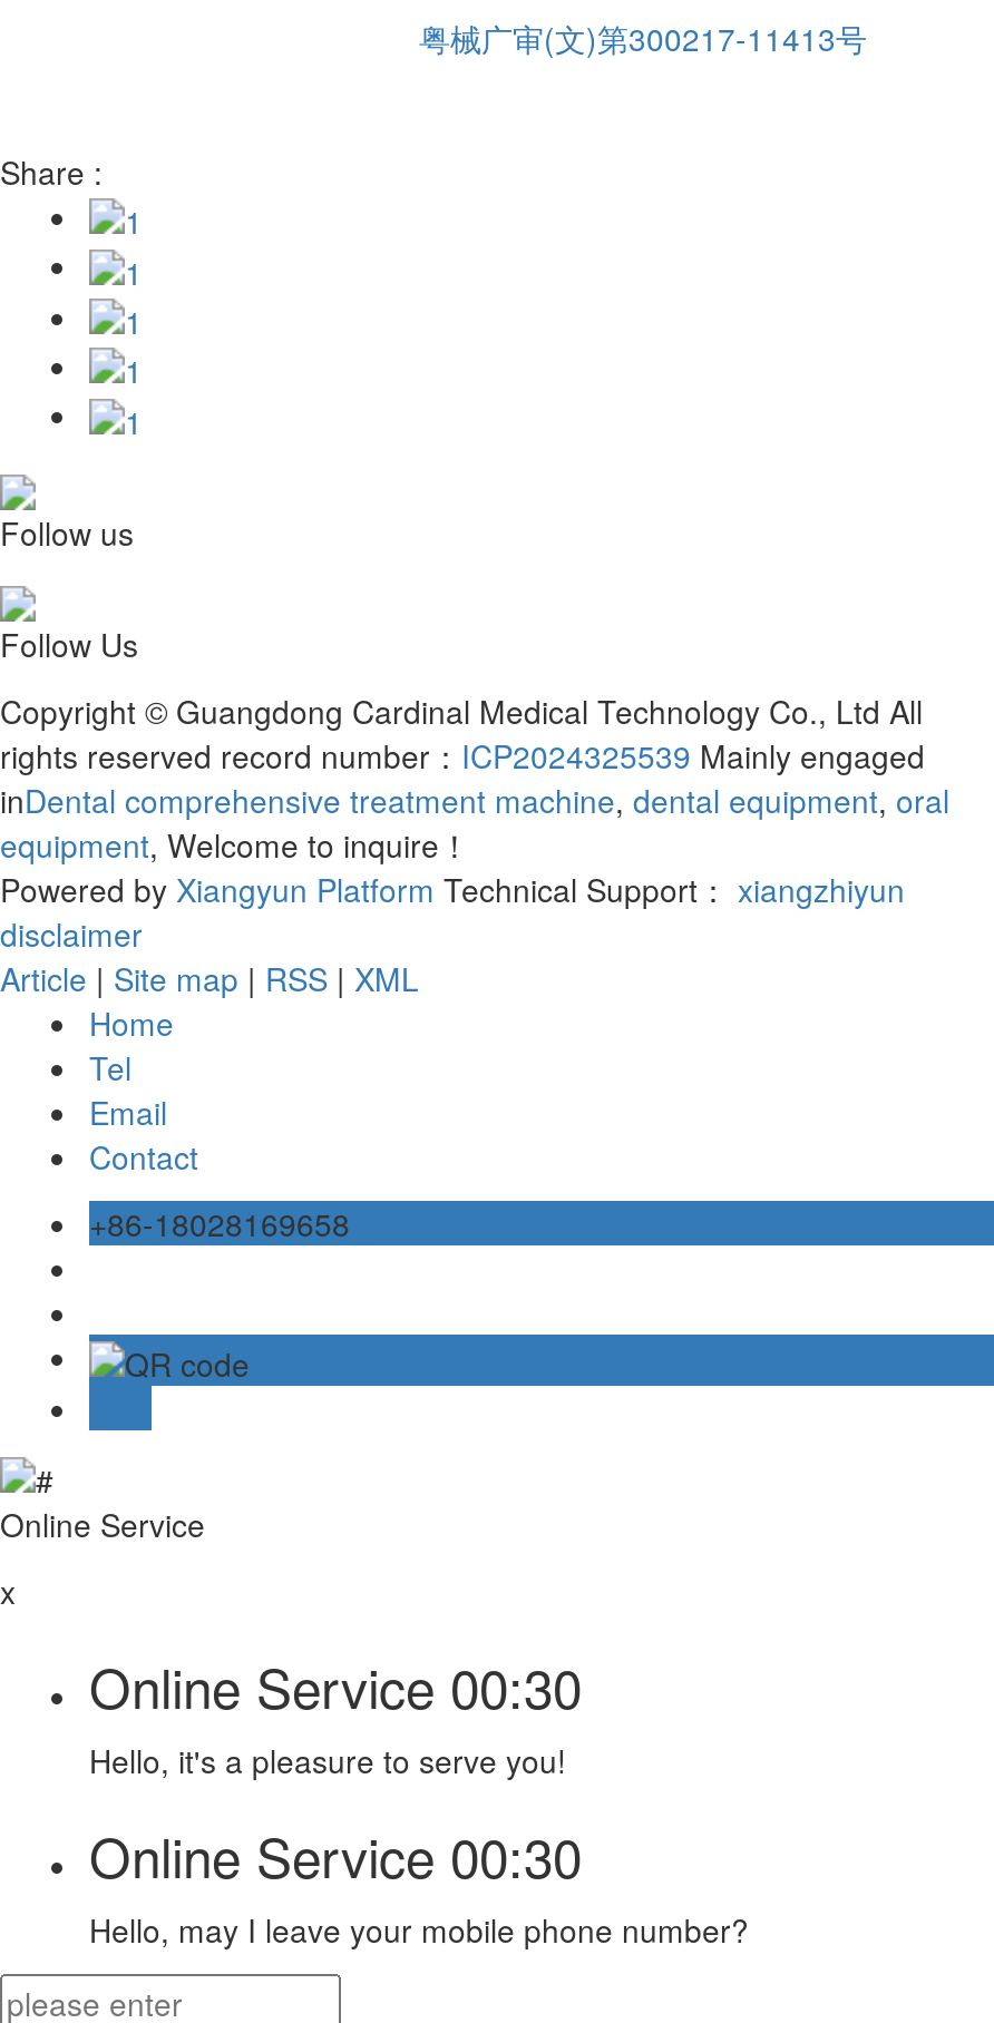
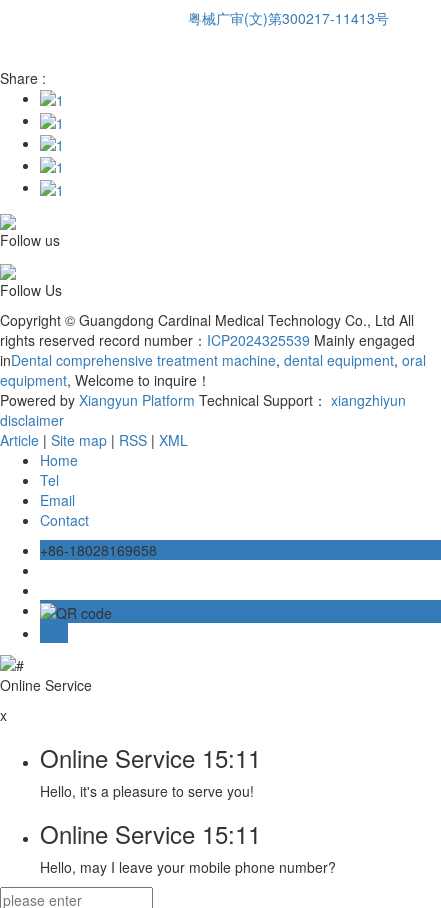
- Online Service 00:30
+ Online Service 15:11

- Online Service 00:30
+ Online Service 15:11
